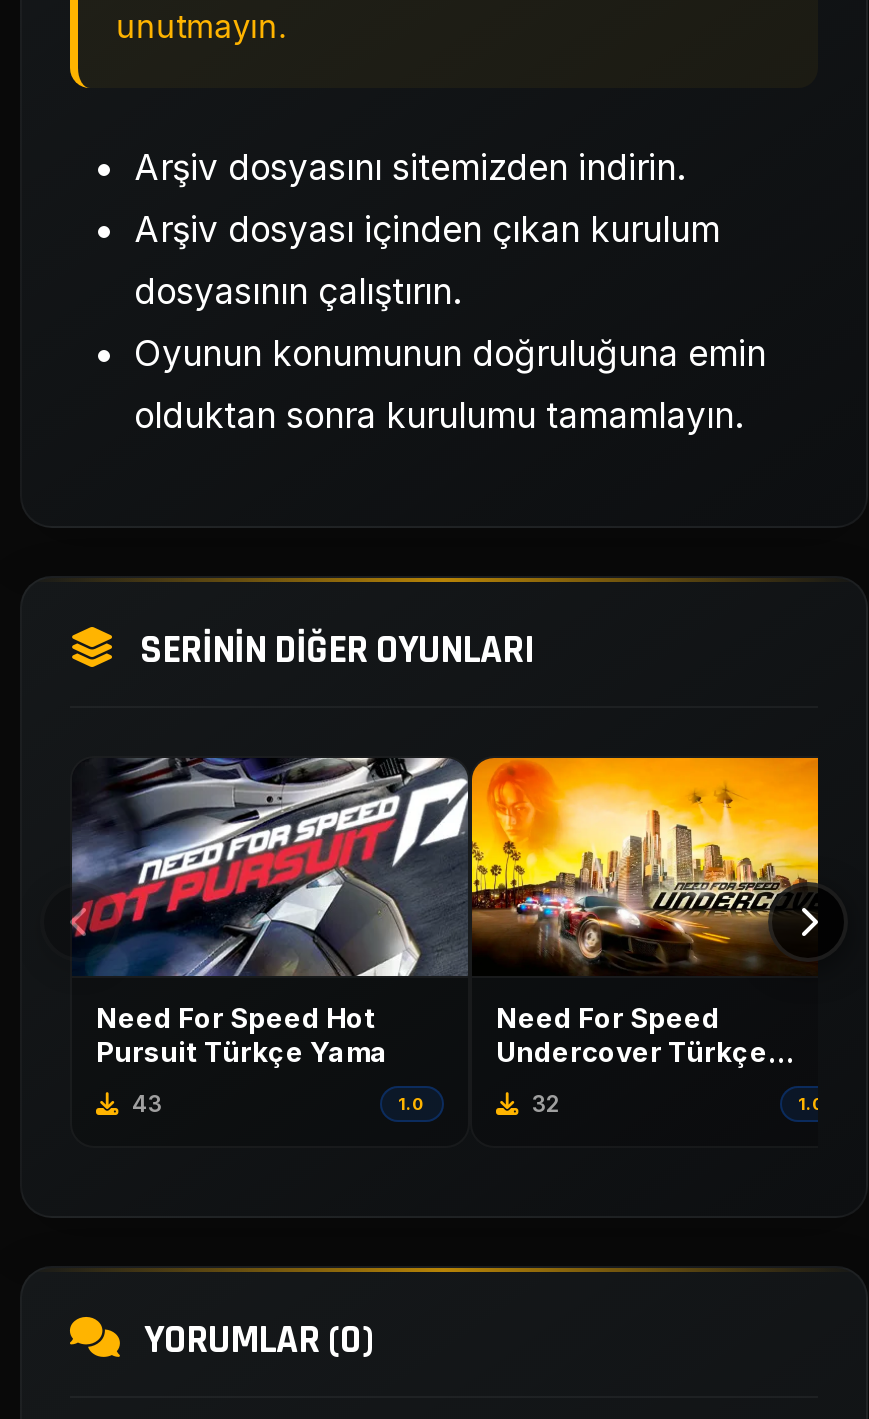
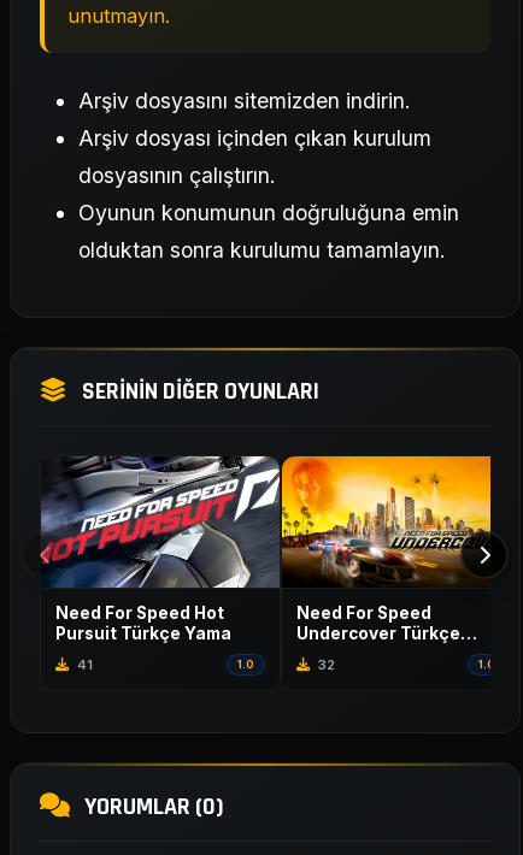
- 43
+ 41
